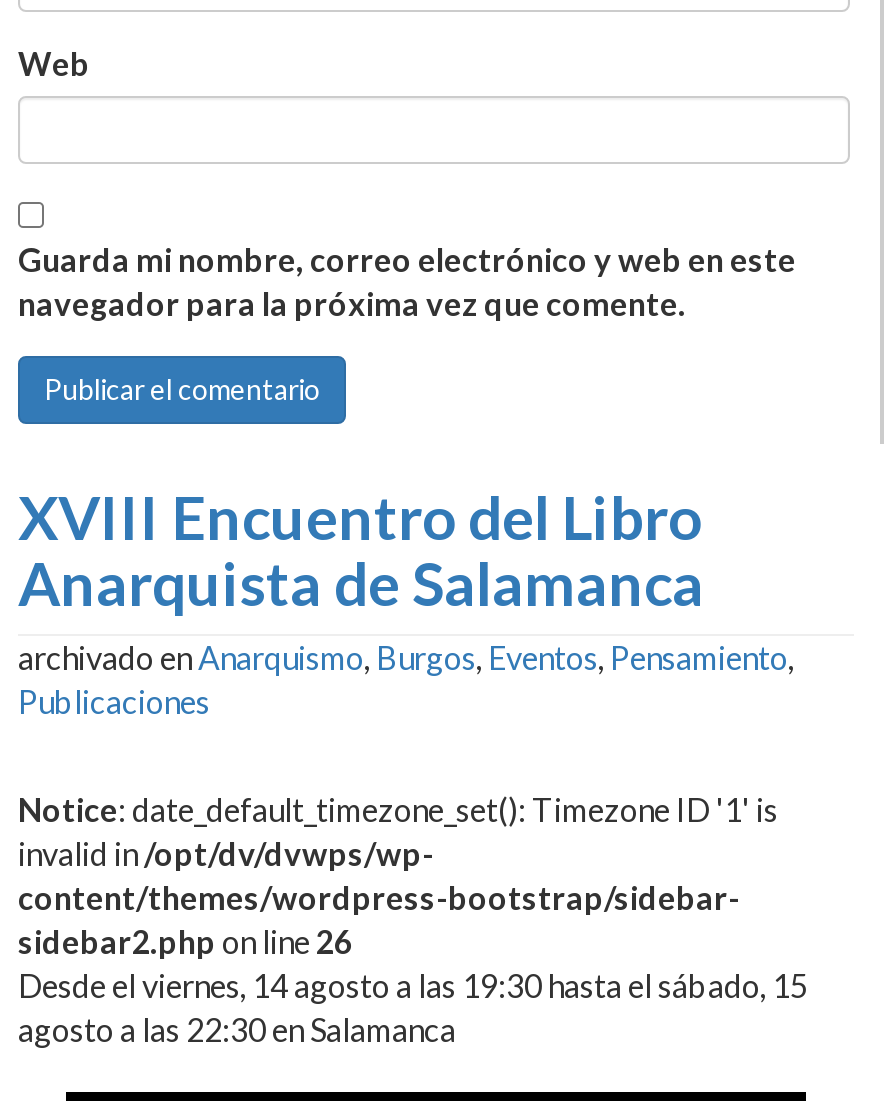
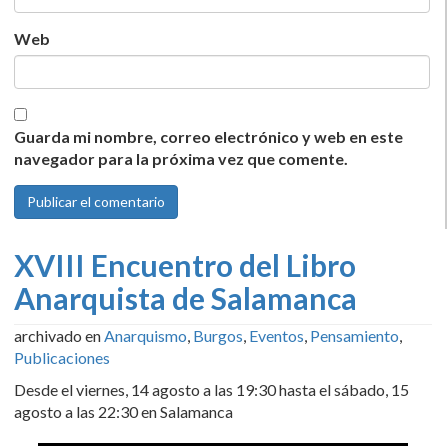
- Notice: date_default_timezone_set(): Timezone ID '1' is
- invalid in /opt/dv/dvwps/wp-
- content/themes/wordpress-bootstrap/sidebar-
- sidebar2.php on line 26
